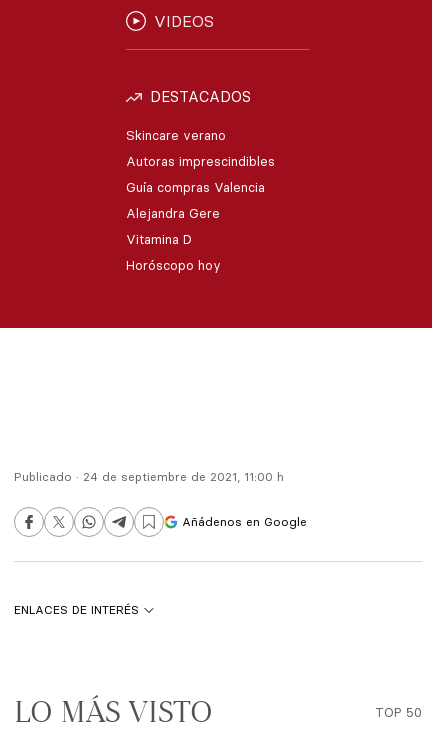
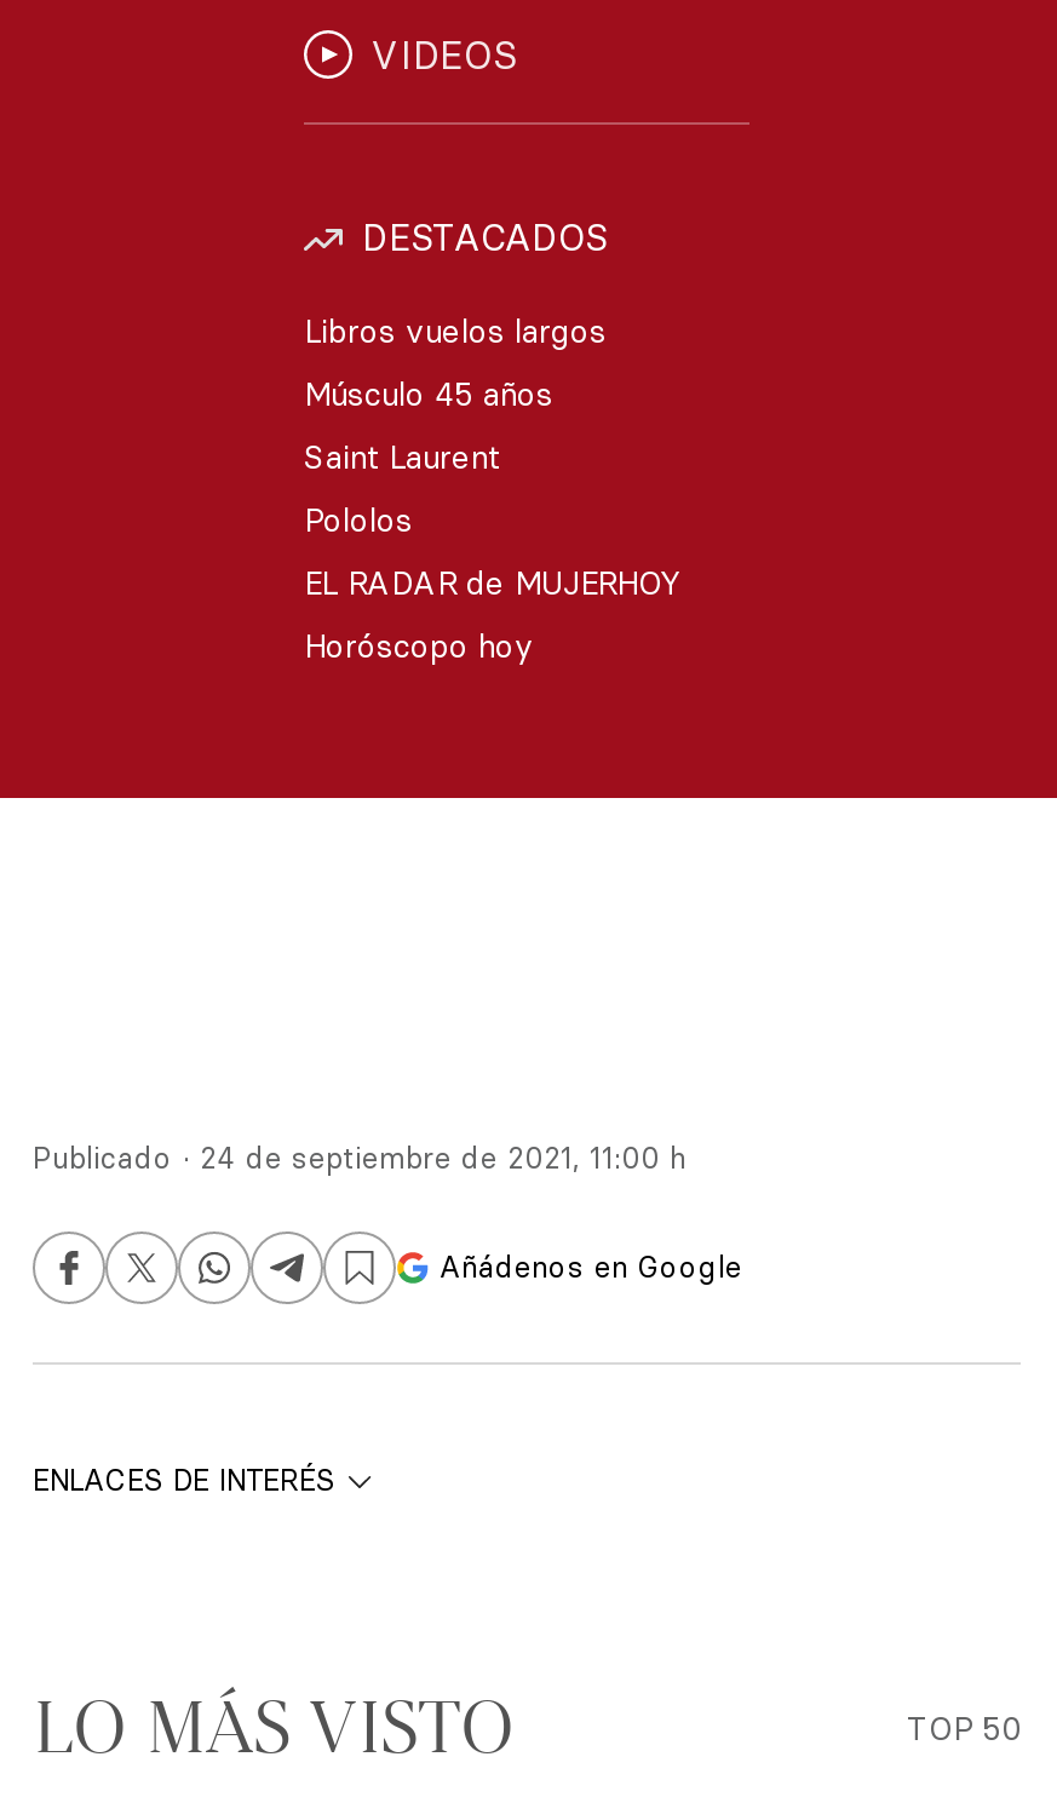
- Skincare verano
+ Libros vuelos largos

- Autoras imprescindibles
+ Músculo 45 años

- Guía compras Valencia
+ Saint Laurent

- Alejandra Gere
+ Pololos

- Vitamina D
+ EL RADAR de MUJERHOY
